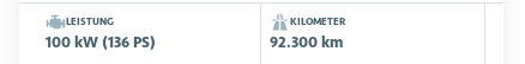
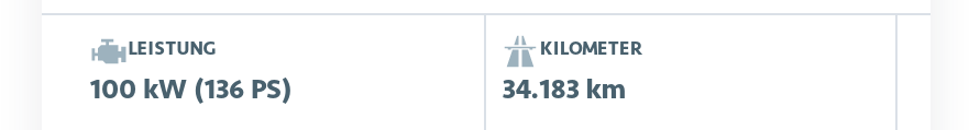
- 92.300 km
+ 34.183 km
